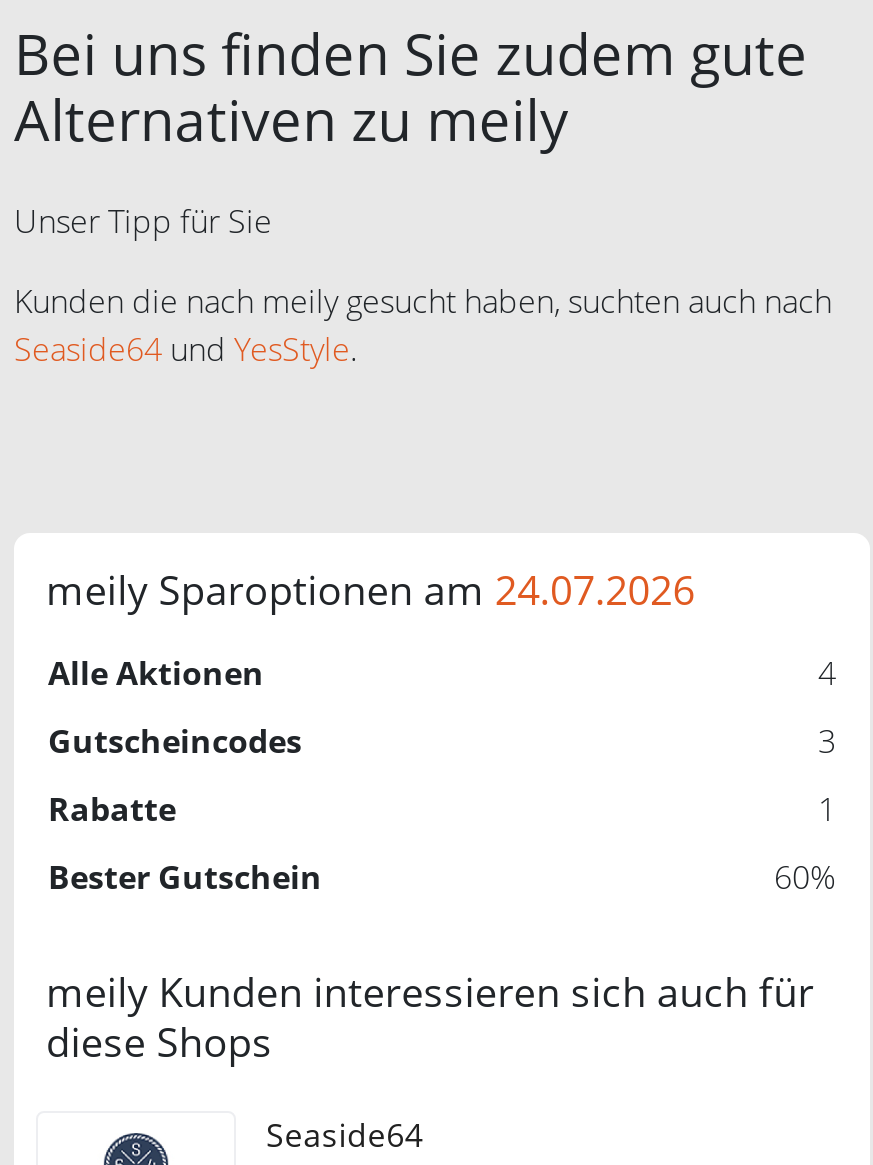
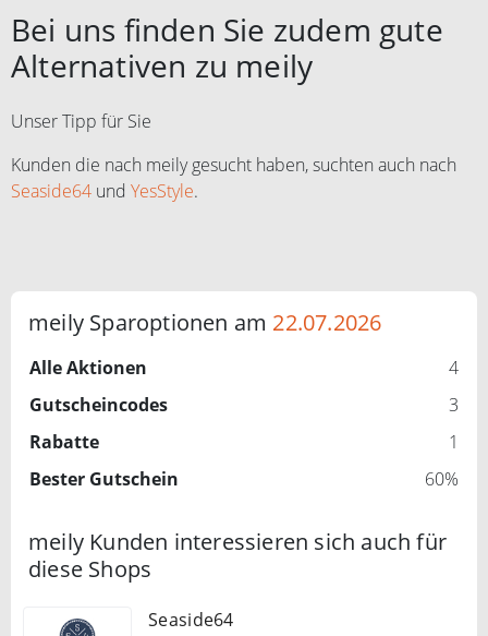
- meily Sparoptionen am 24.07.2026
+ meily Sparoptionen am 22.07.2026
